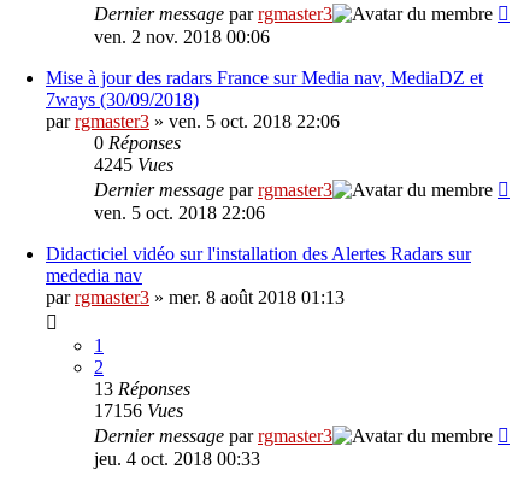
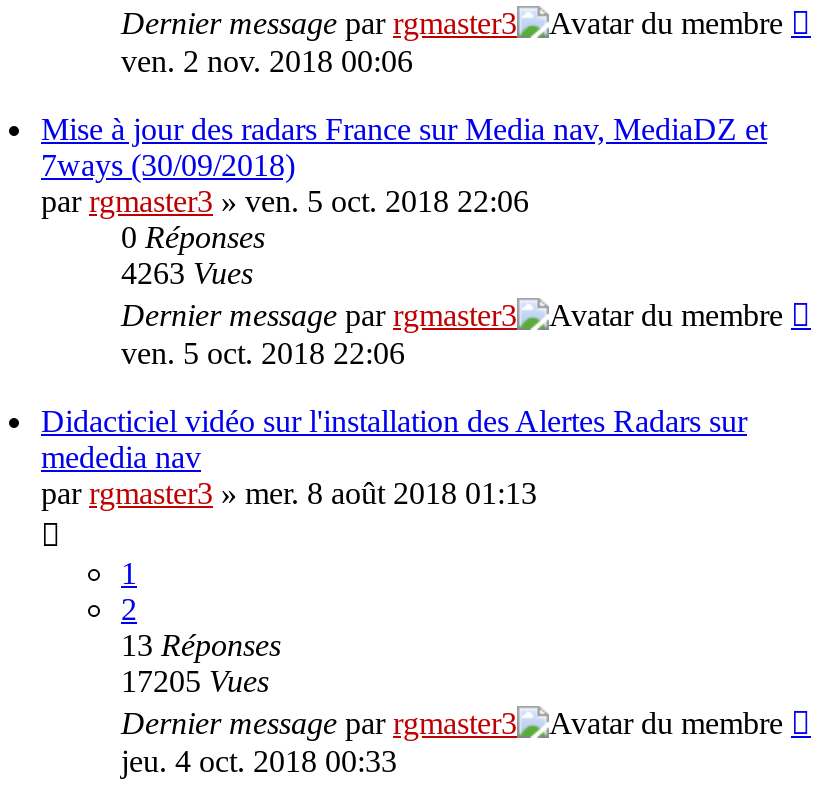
- 4245 Vues
+ 4263 Vues

- 17156 Vues
+ 17205 Vues
